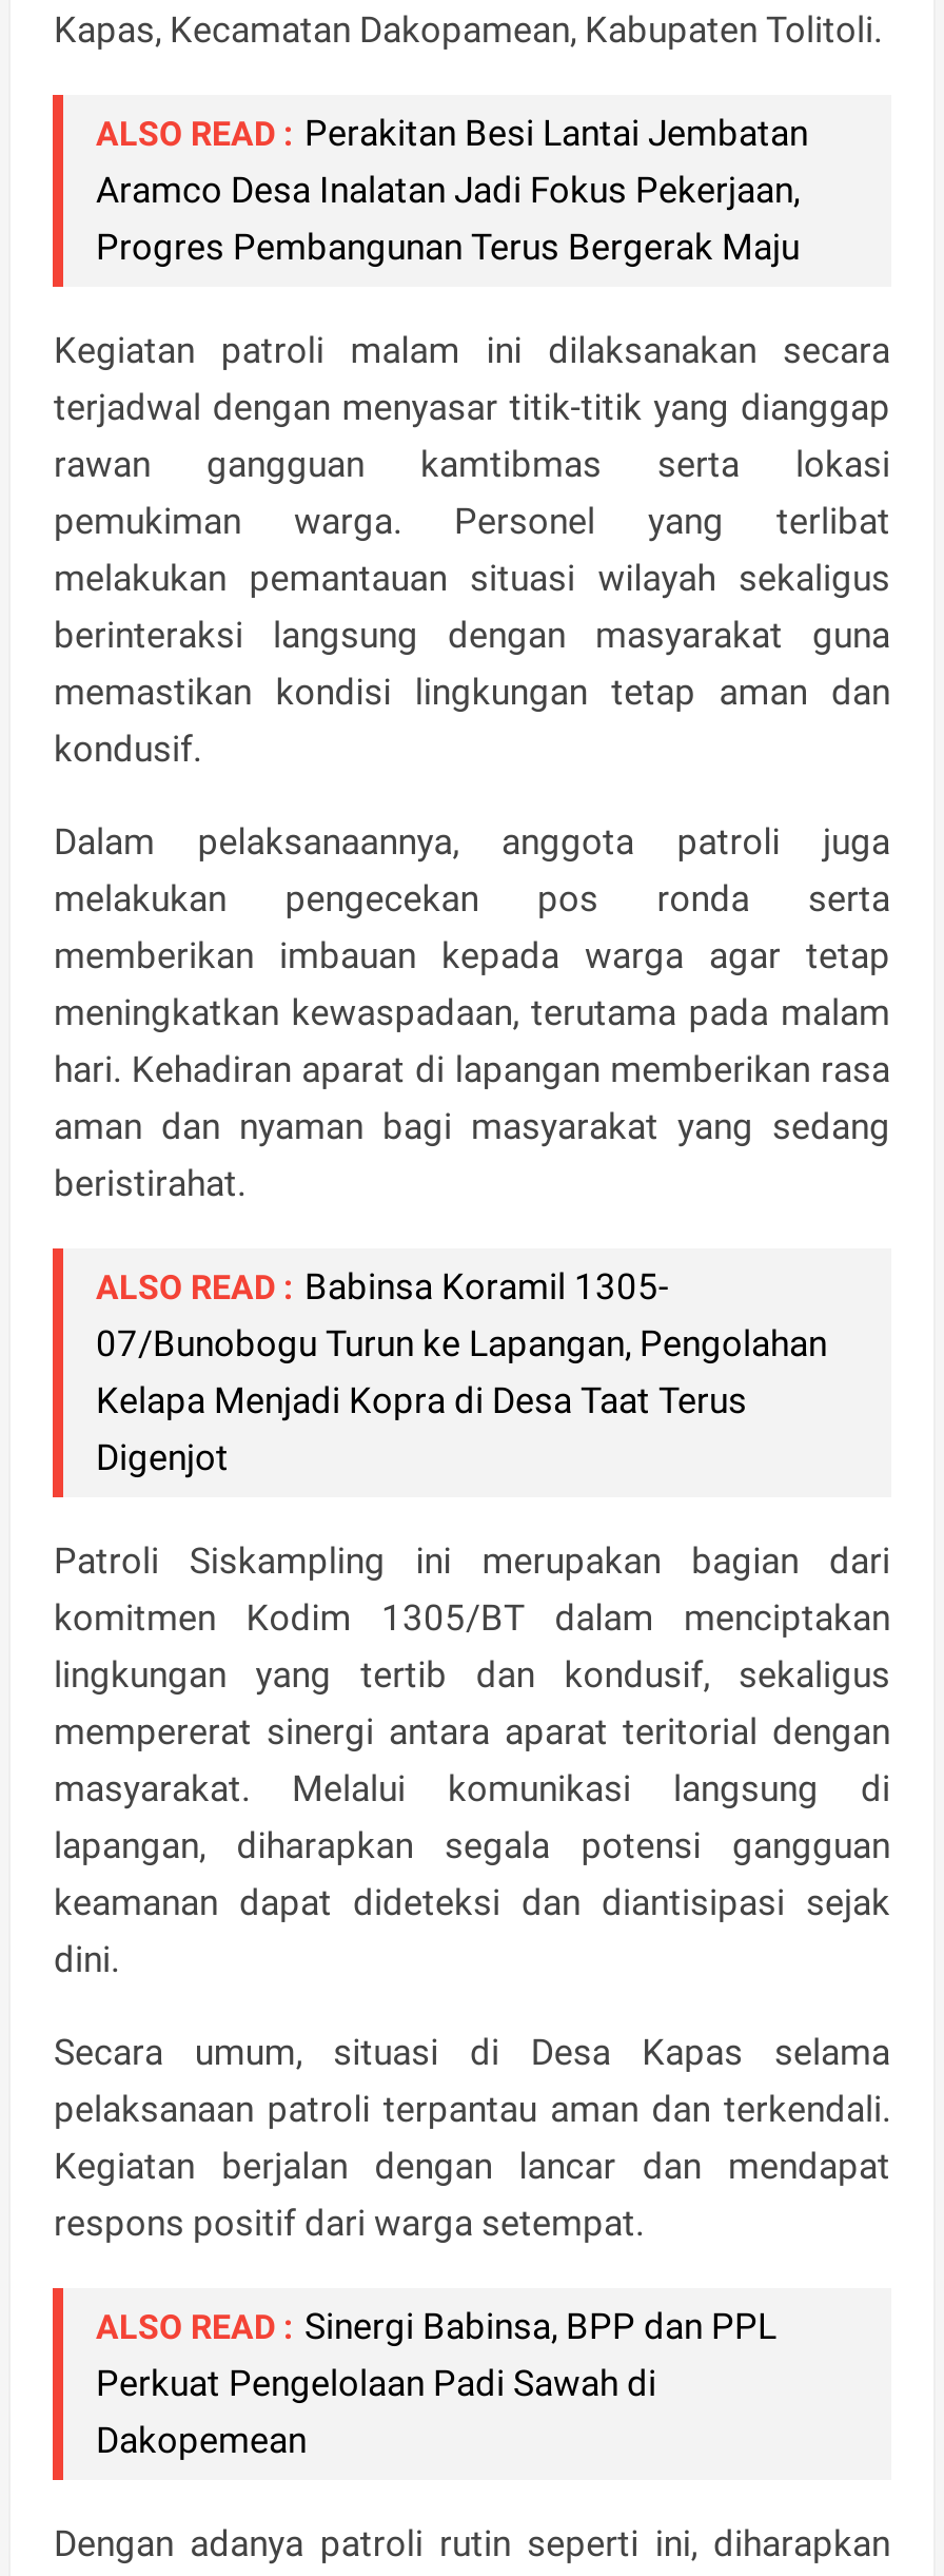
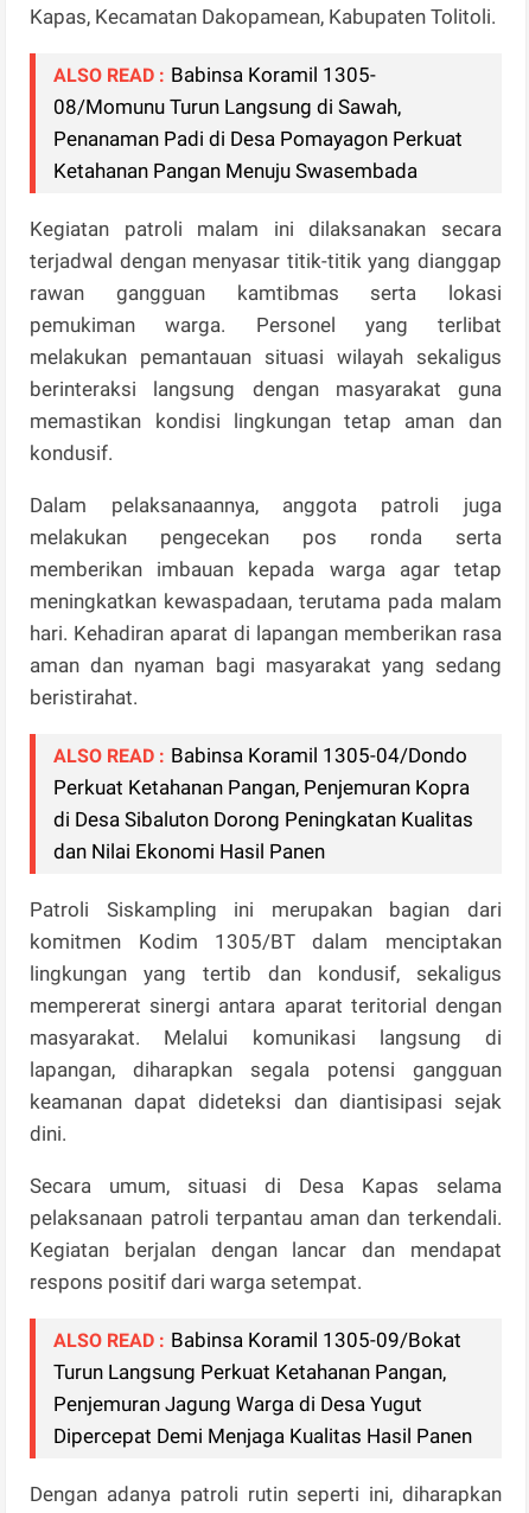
- ALSO READ : Perakitan Besi Lantai Jembatan
- Aramco Desa Inalatan Jadi Fokus Pekerjaan,
- Progres Pembangunan Terus Bergerak Maju
+ 08/Momunu Turun Langsung di Sawah,
+ Penanaman Padi di Desa Pomayagon Perkuat
+ Ketahanan Pangan Menuju Swasembada

moved up: ALSO READ : Babinsa Koramil 1305-

- 07/Bunobogu Turun ke Lapangan, Pengolahan
- Kelapa Menjadi Kopra di Desa Taat Terus
- Digenjot
+ ALSO READ : Babinsa Koramil 1305-04/Dondo
+ Perkuat Ketahanan Pangan, Penjemuran Kopra
+ di Desa Sibaluton Dorong Peningkatan Kualitas
+ dan Nilai Ekonomi Hasil Panen

- ALSO READ : Sinergi Babinsa, BPP dan PPL
- Perkuat Pengelolaan Padi Sawah di
- Dakopemean
+ ALSO READ : Babinsa Koramil 1305-09/Bokat
+ Turun Langsung Perkuat Ketahanan Pangan,
+ Penjemuran Jagung Warga di Desa Yugut
+ Dipercepat Demi Menjaga Kualitas Hasil Panen
